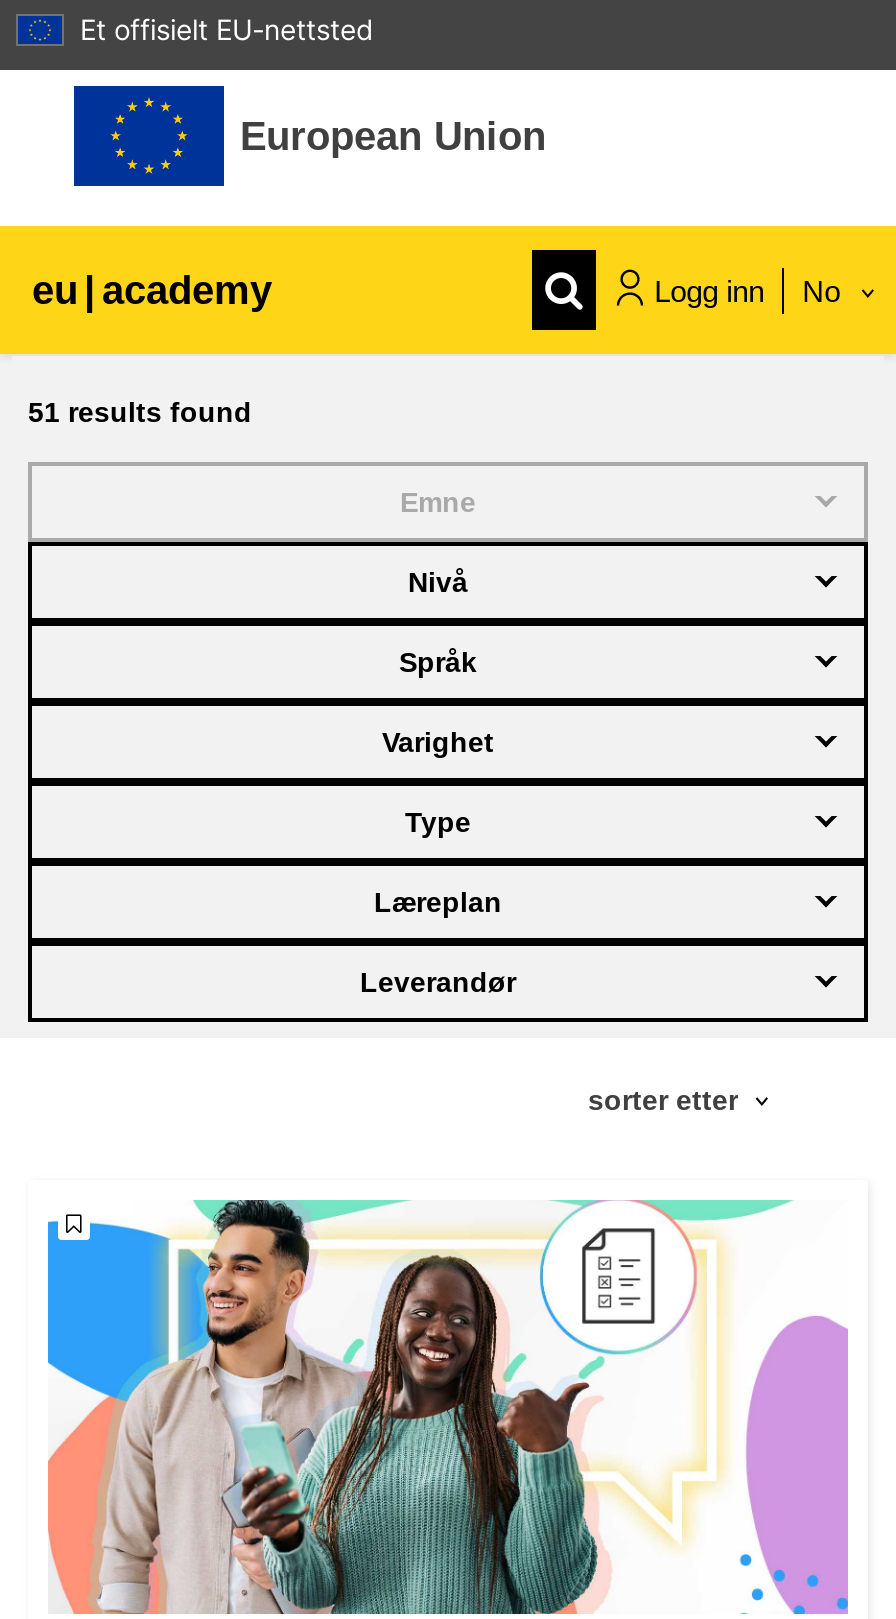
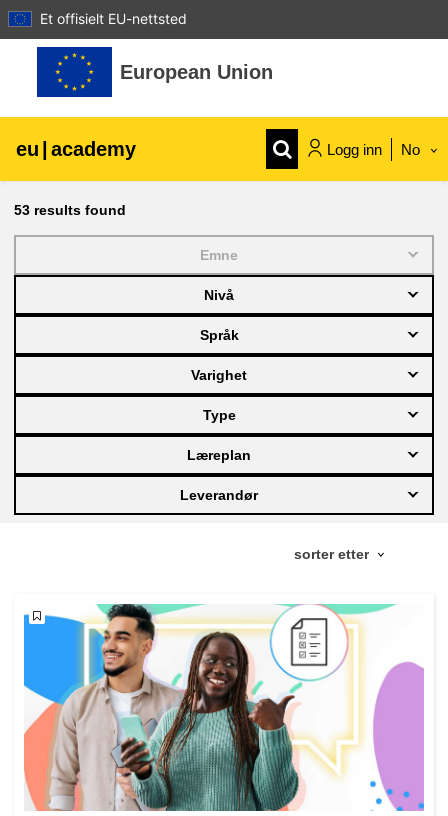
- 51 results found
+ 53 results found
